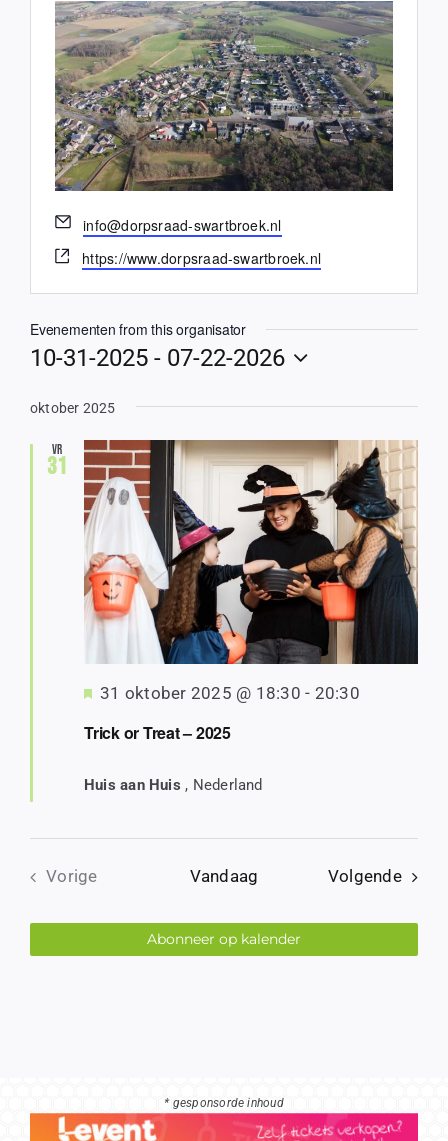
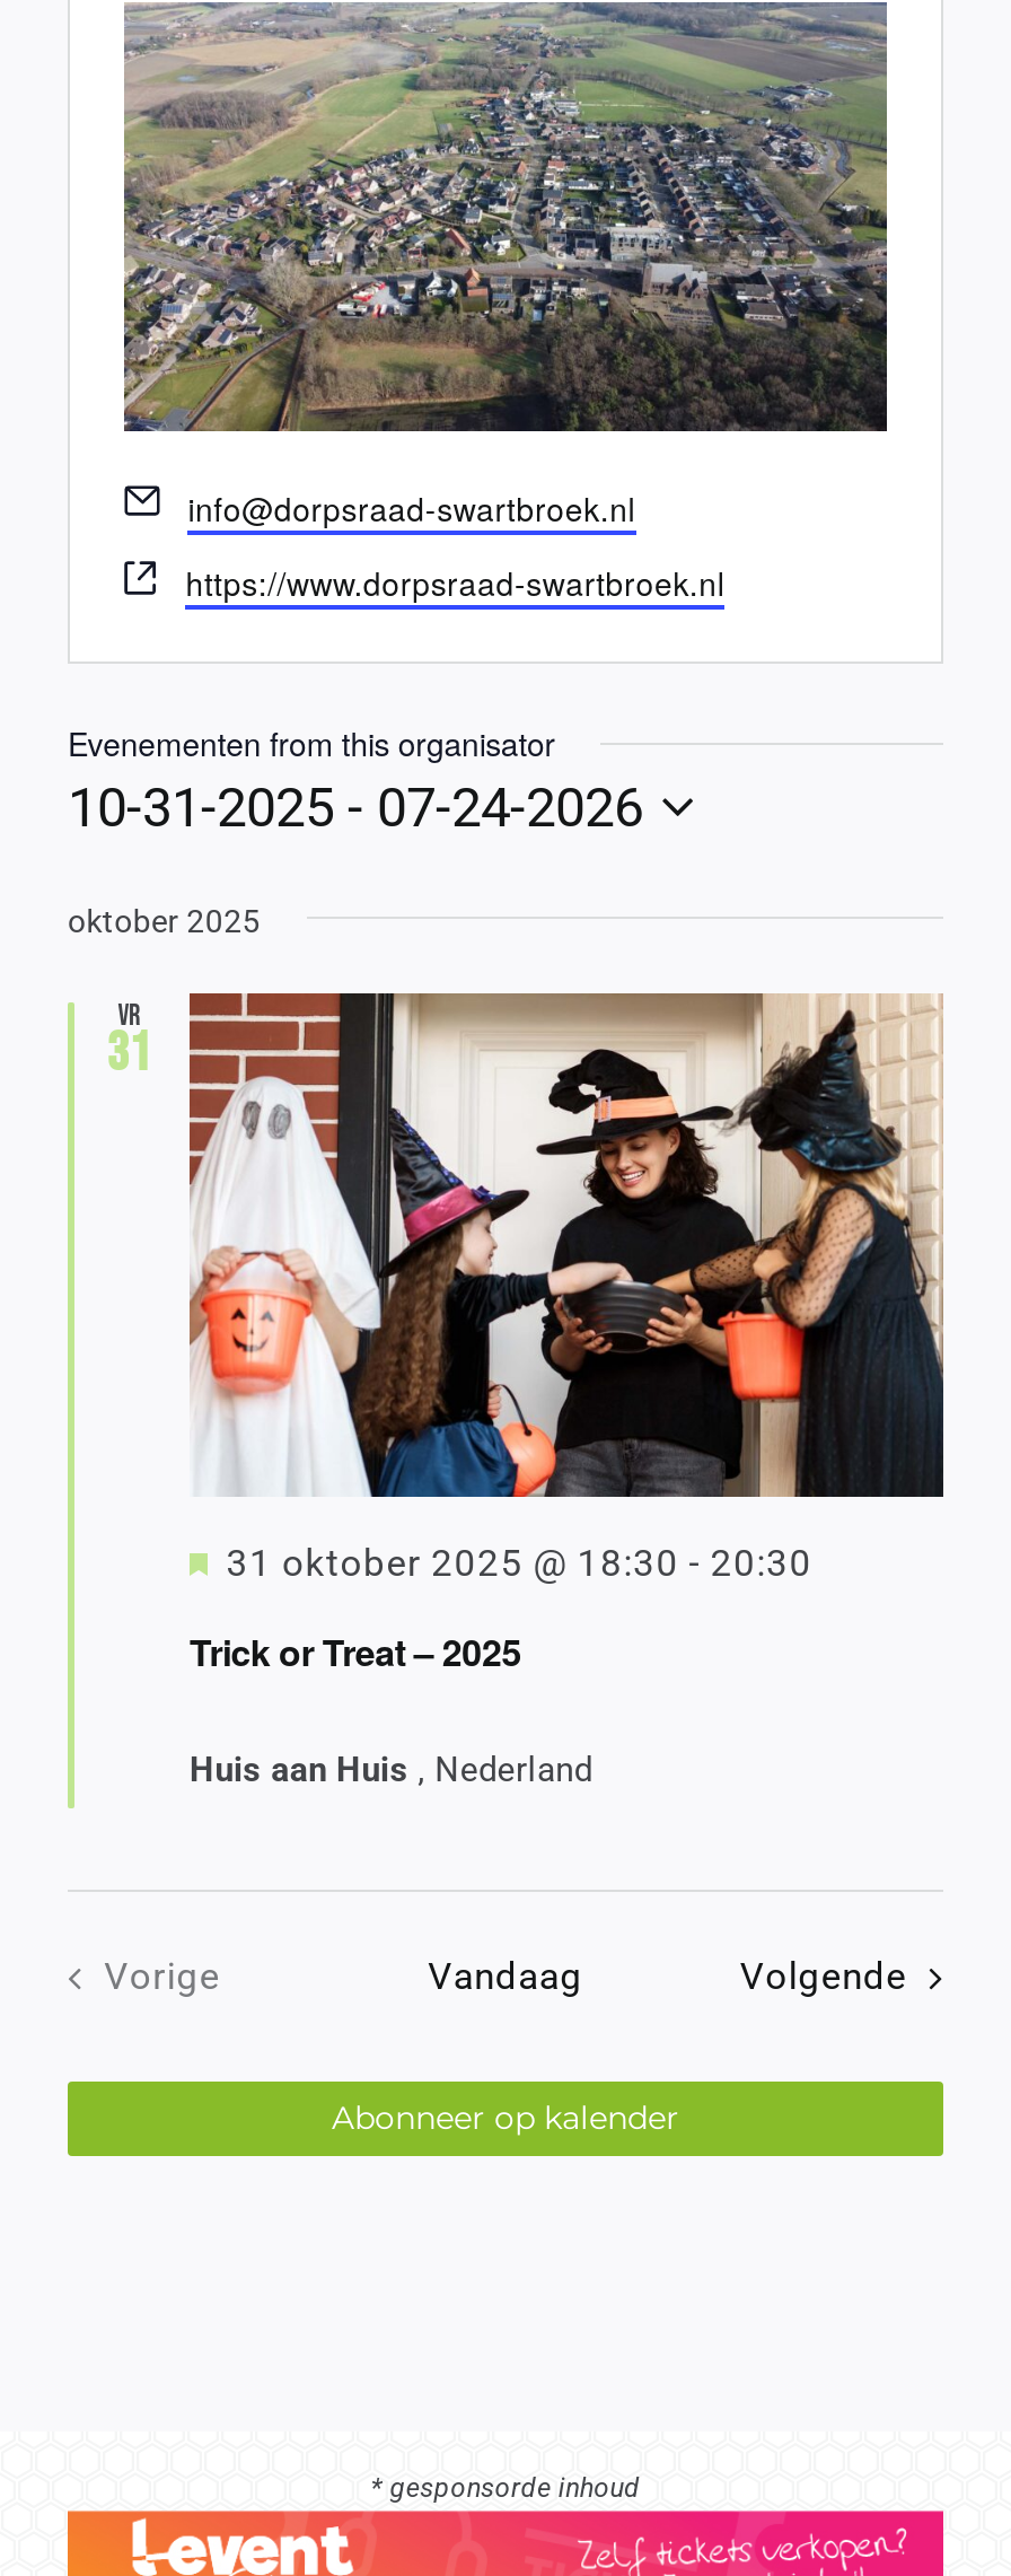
- 10-31-2025 - 07-22-2026
+ 10-31-2025 - 07-24-2026
